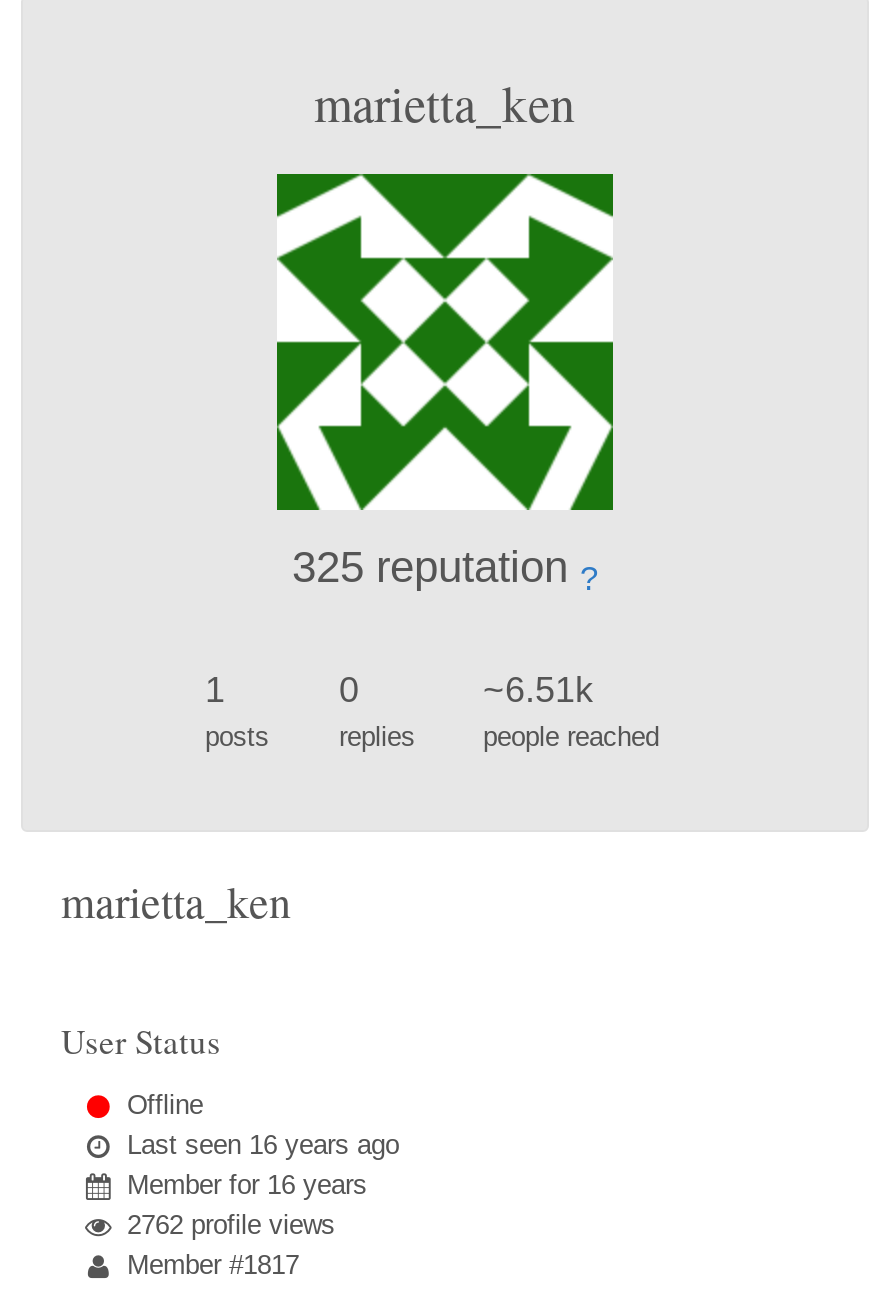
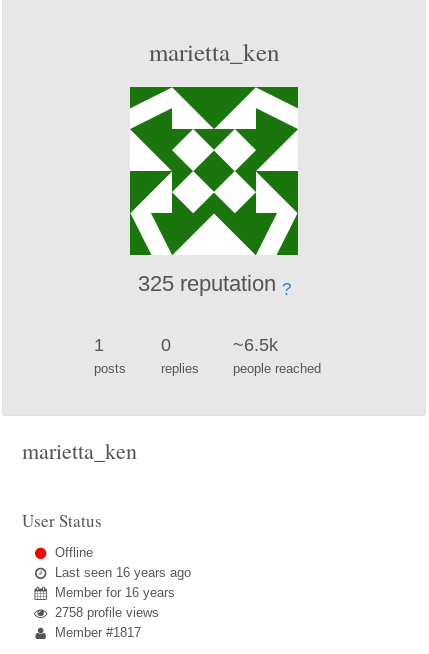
- ~6.51k
+ ~6.5k

- 2762 profile views
+ 2758 profile views
